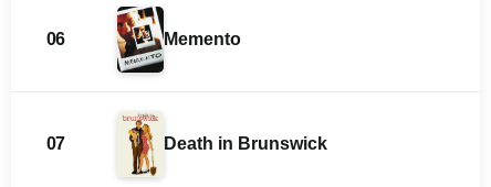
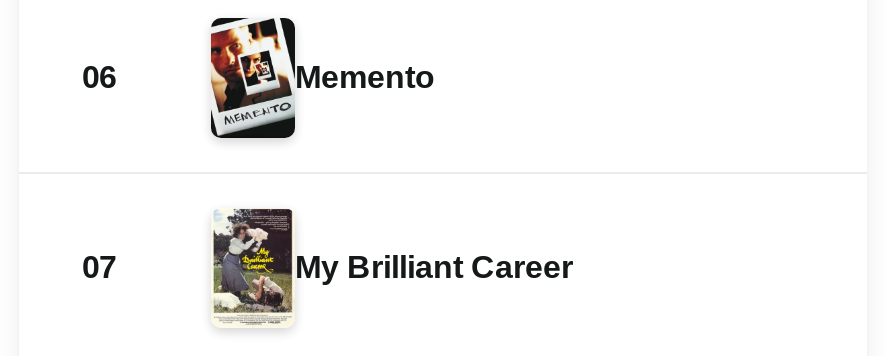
- [image]
- Death in Brunswick
+ [image]
+ My Brilliant Career
